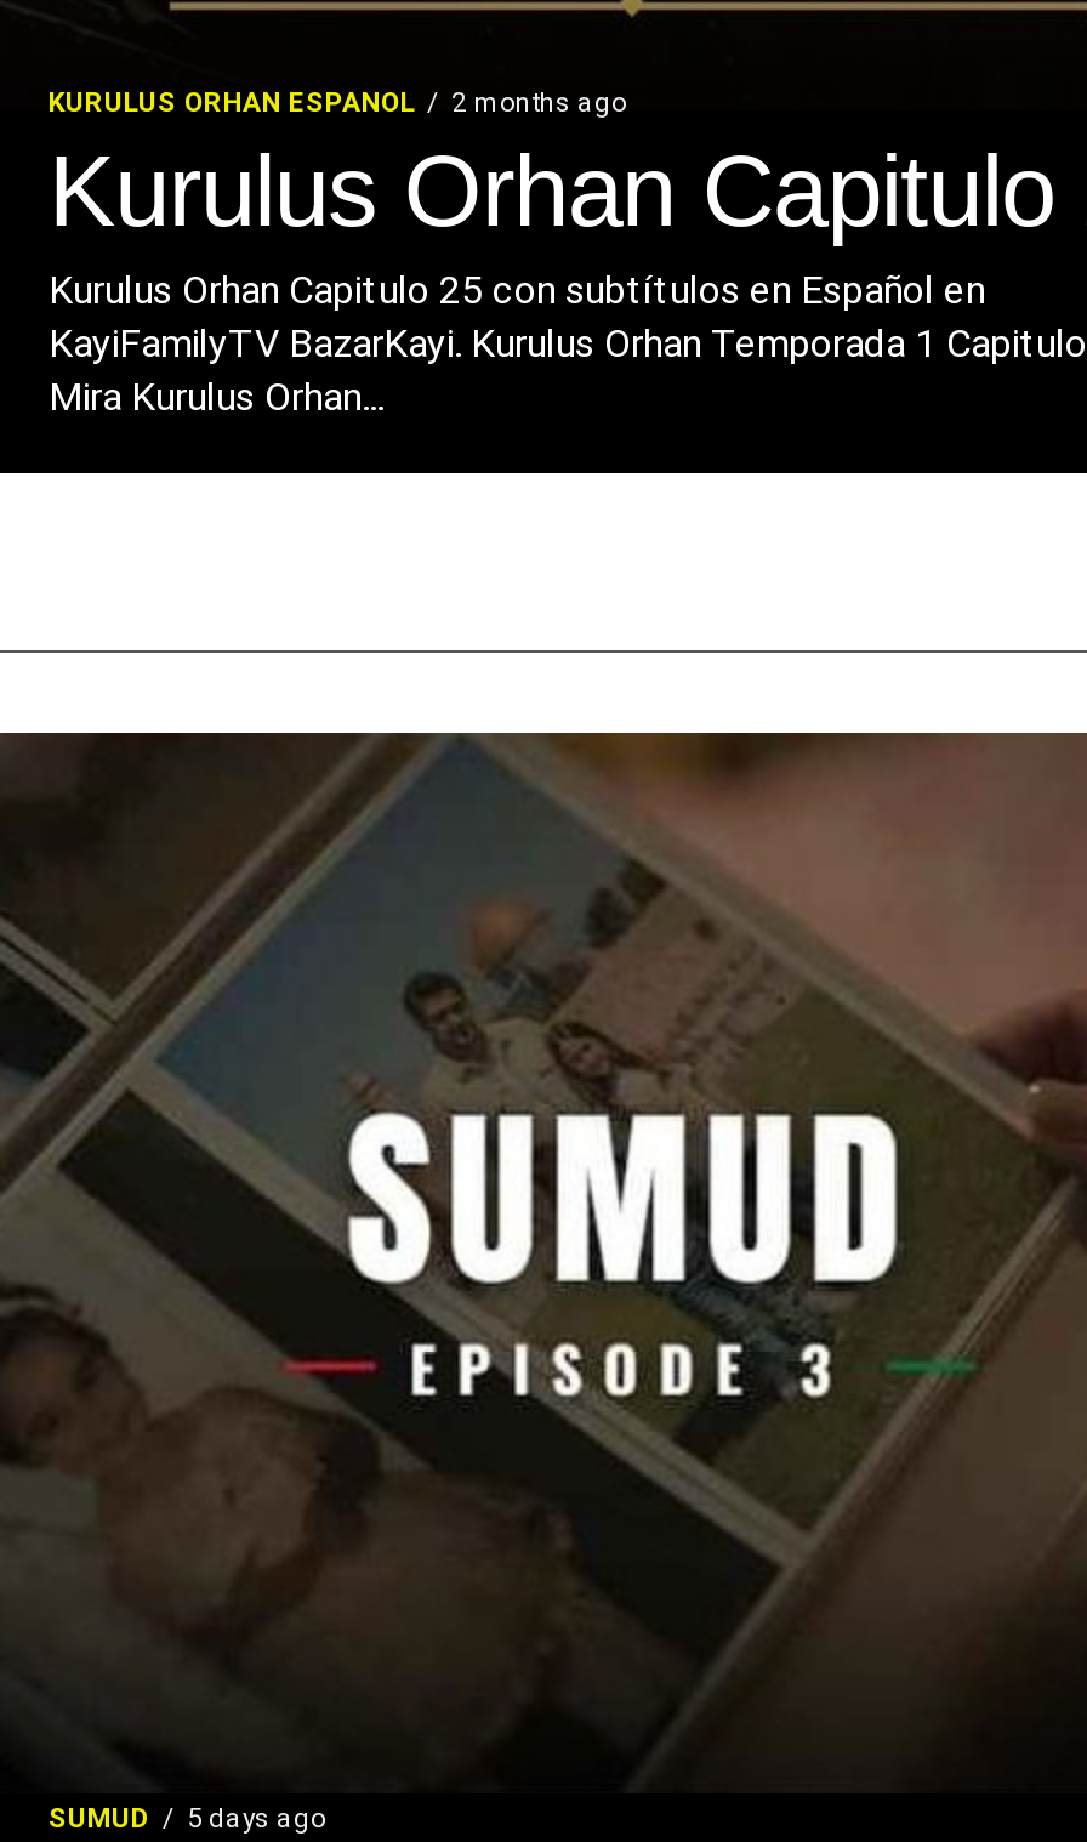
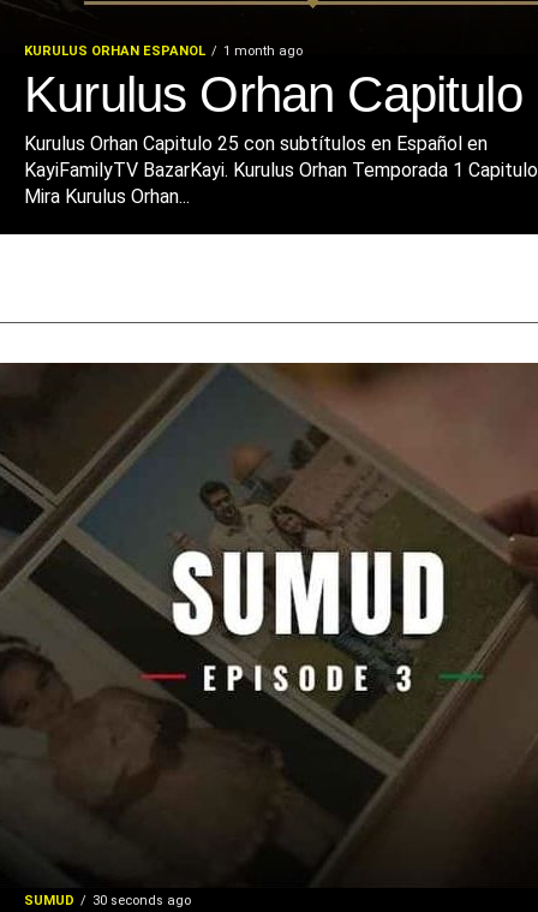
- KURULUS ORHAN ESPANOL 2 months ago
+ KURULUS ORHAN ESPANOL 1 month ago

- SUMUD 5 days ago
+ SUMUD 30 seconds ago
